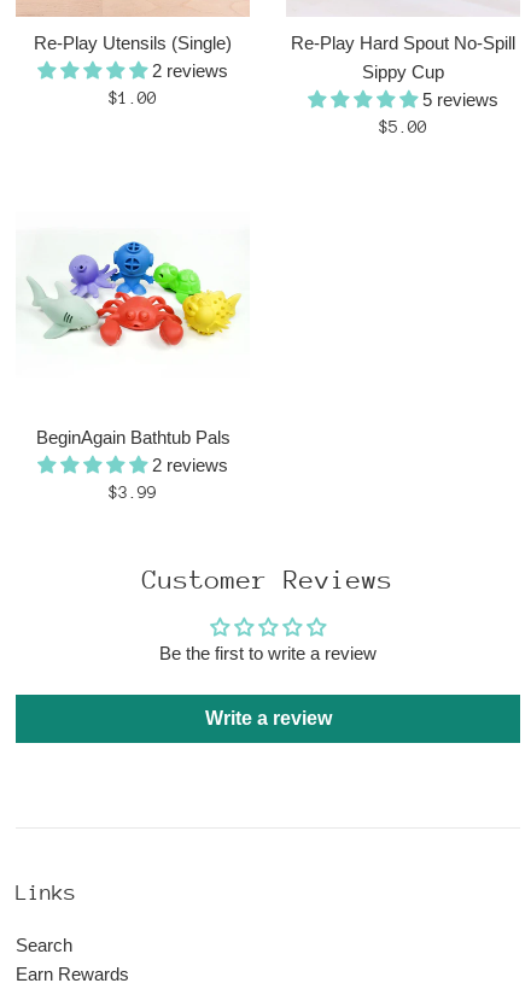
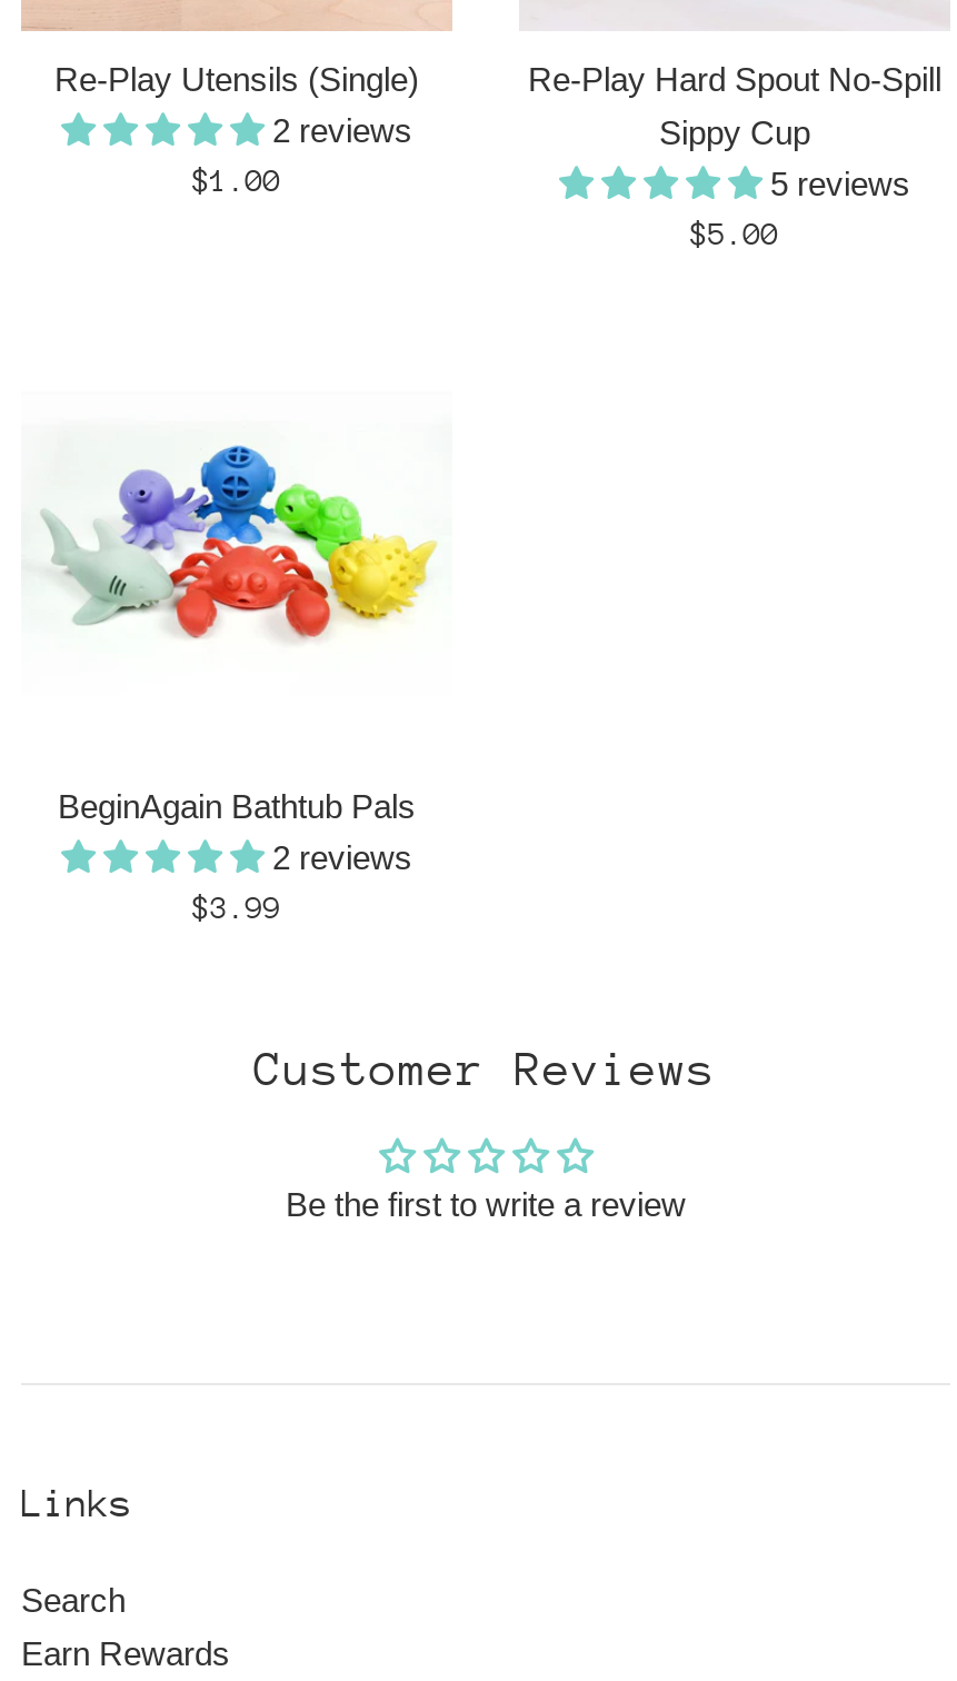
- Write a review
